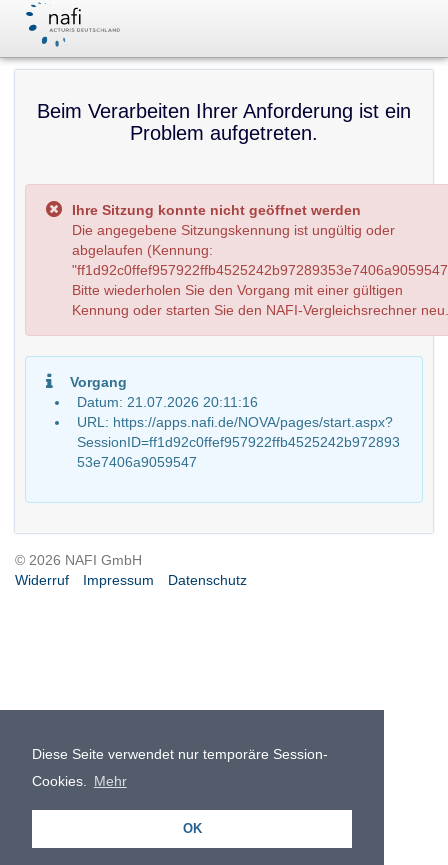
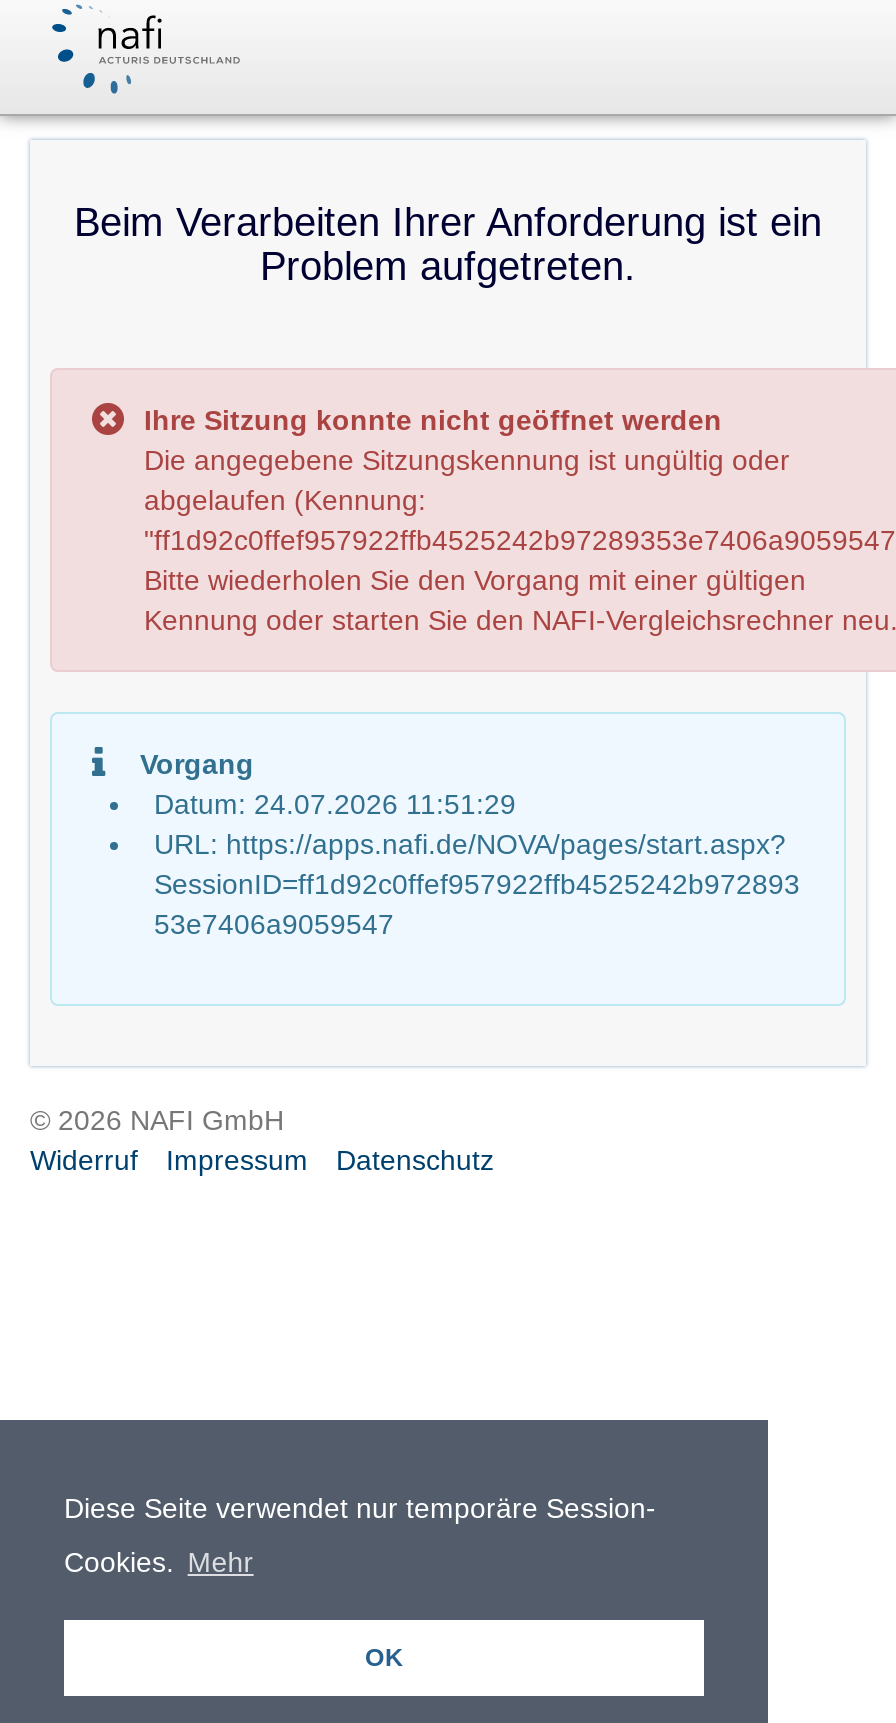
- Datum: 21.07.2026 20:11:16
+ Datum: 24.07.2026 11:51:29
